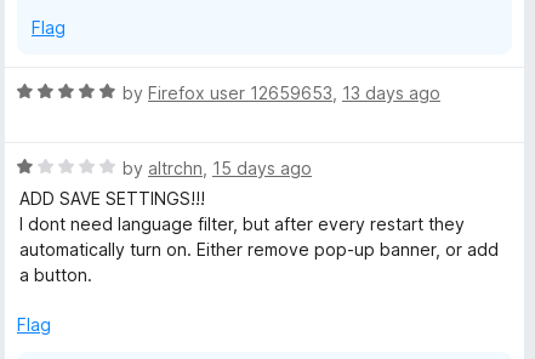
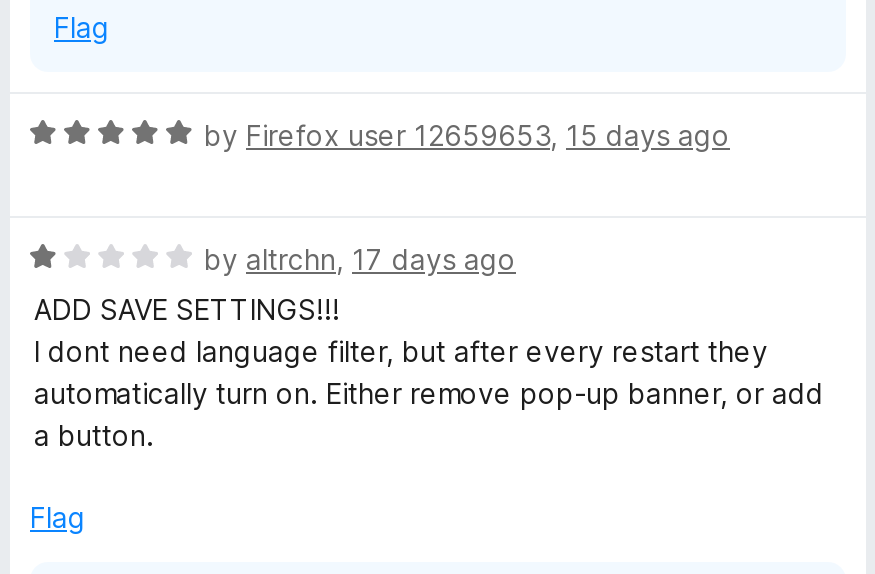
- by Firefox user 12659653, 13 days ago
+ by Firefox user 12659653, 15 days ago

- by altrchn, 15 days ago
+ by altrchn, 17 days ago
